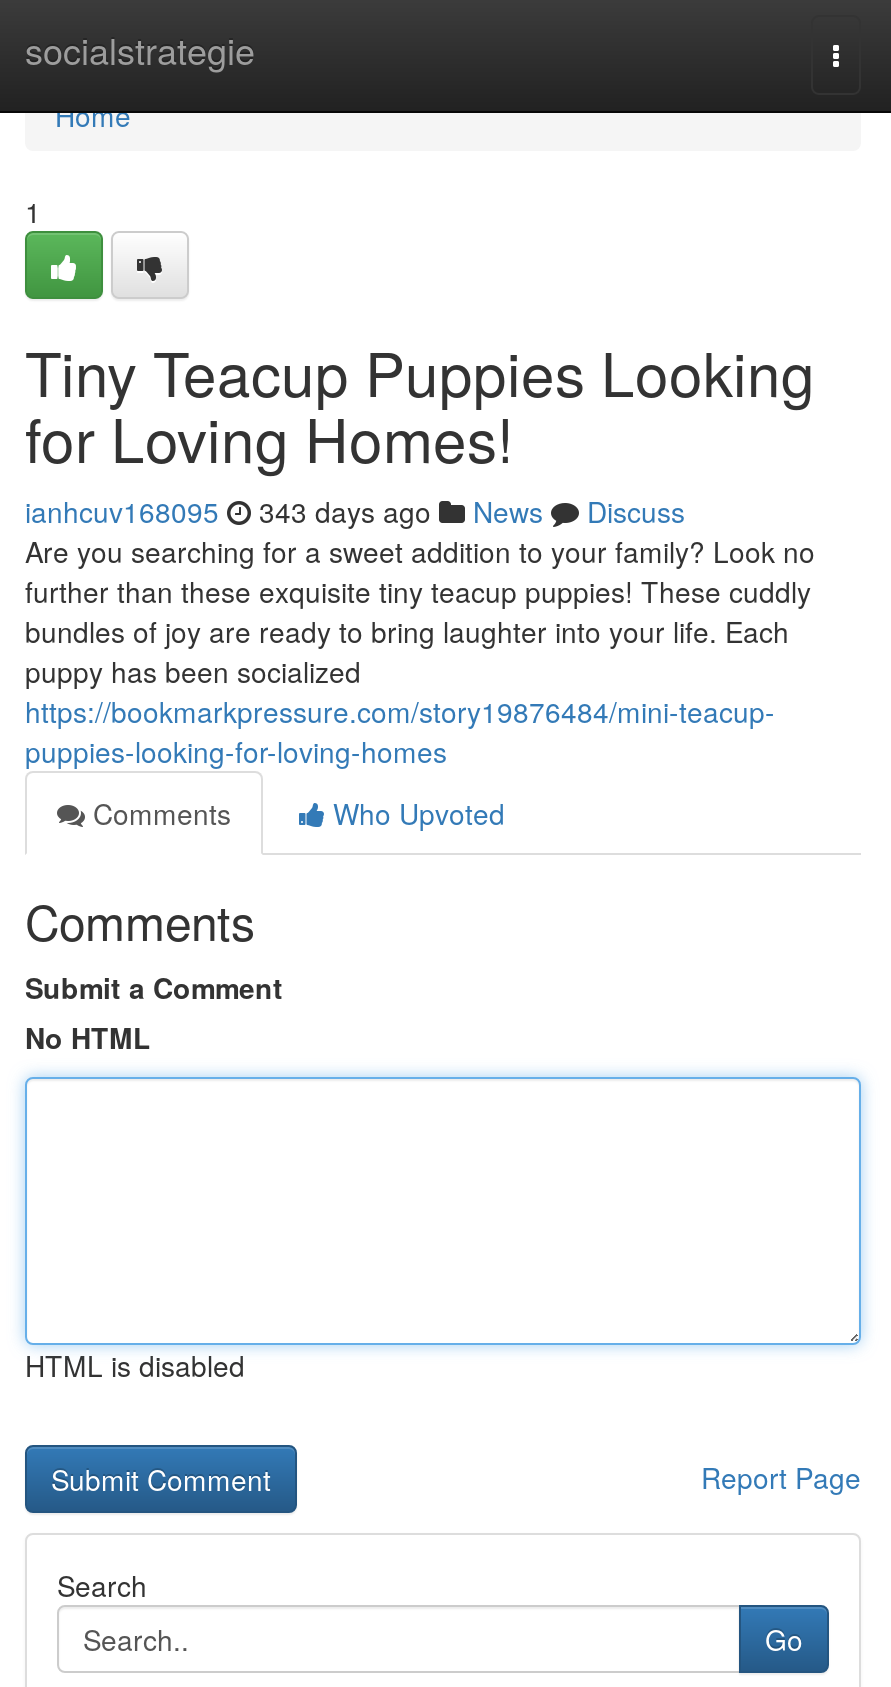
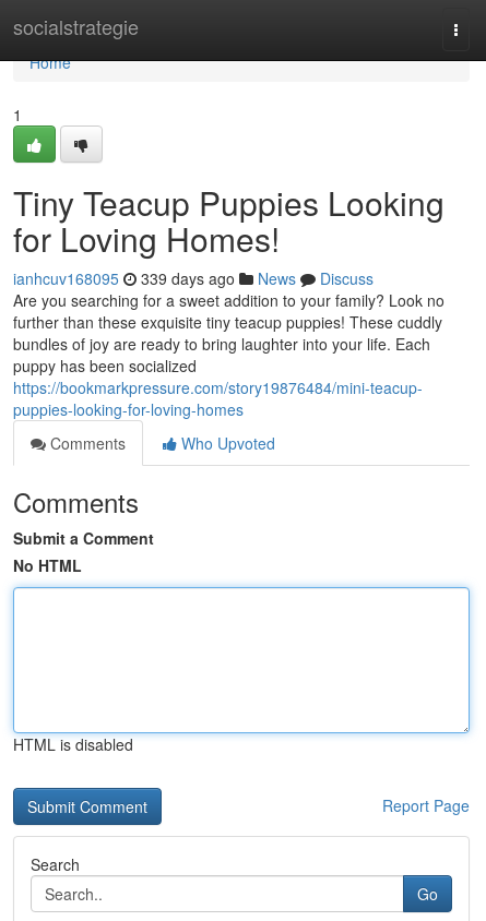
- ianhcuv168095 343 days ago News Discuss
+ ianhcuv168095 339 days ago News Discuss
